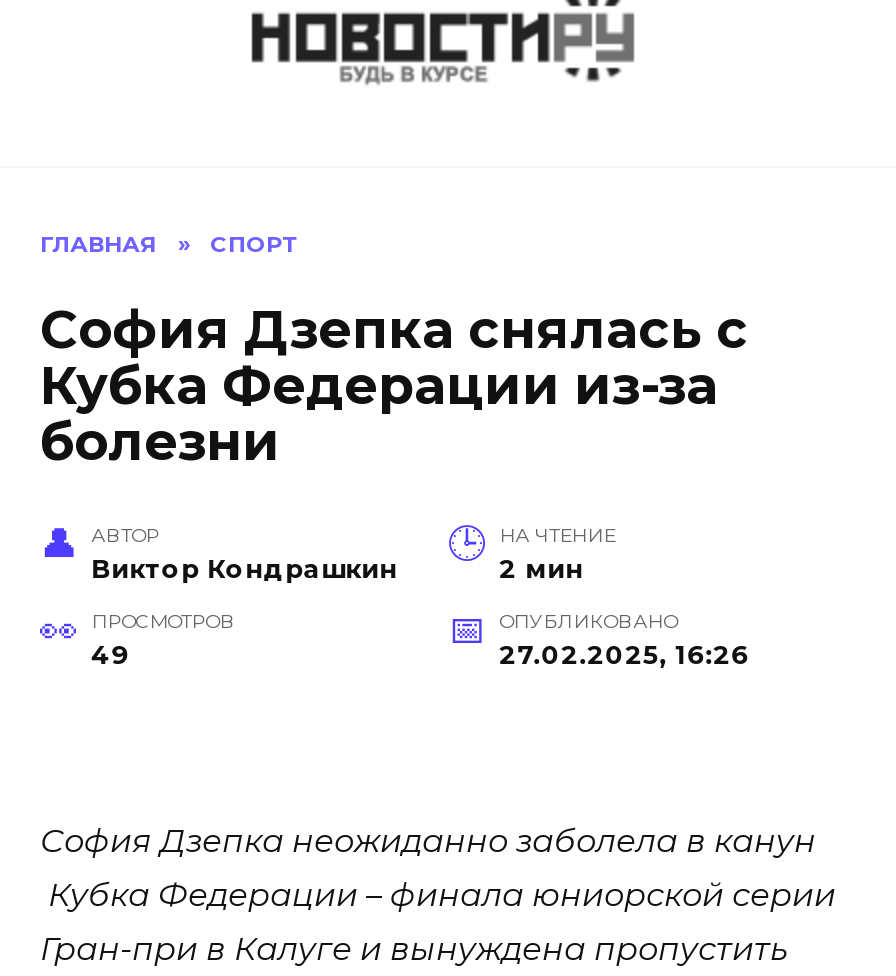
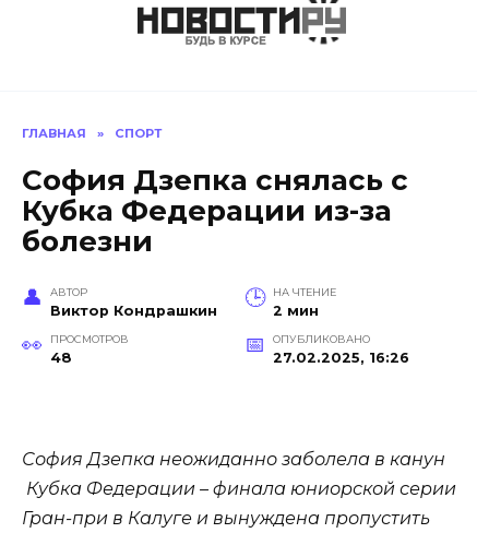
- 49
+ 48
